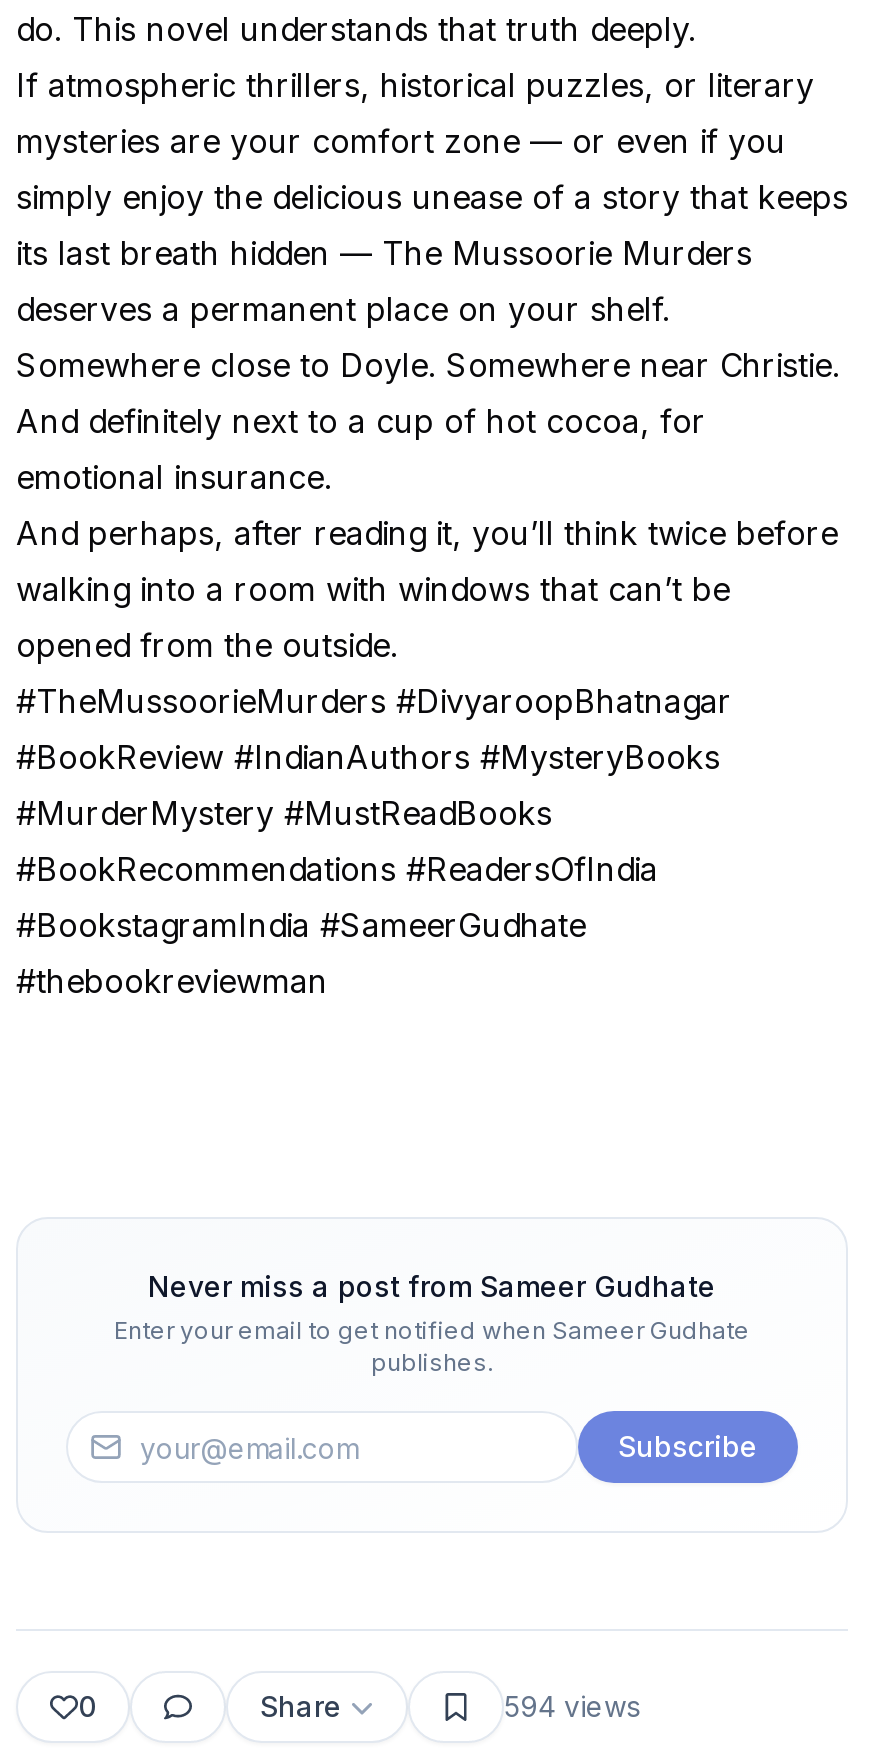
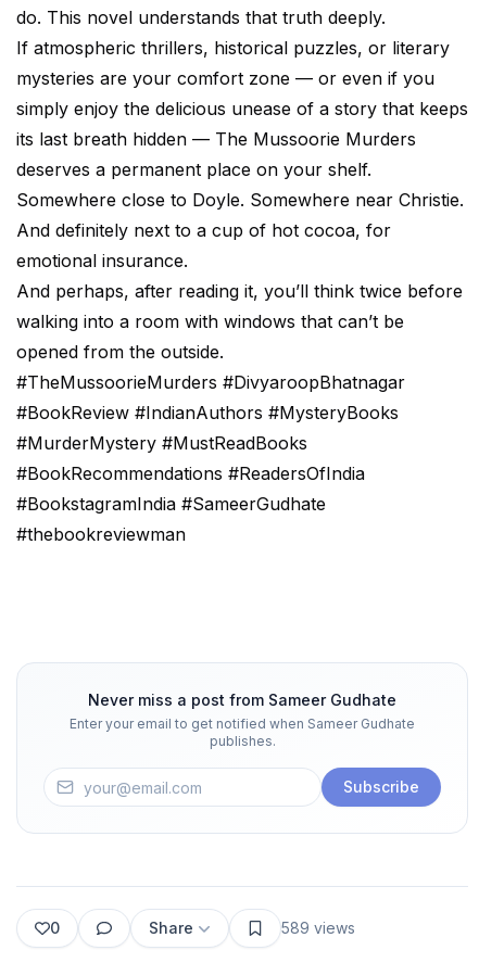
- 594 views
+ 589 views
